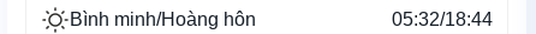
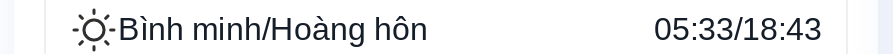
- 05:32/18:44
+ 05:33/18:43
